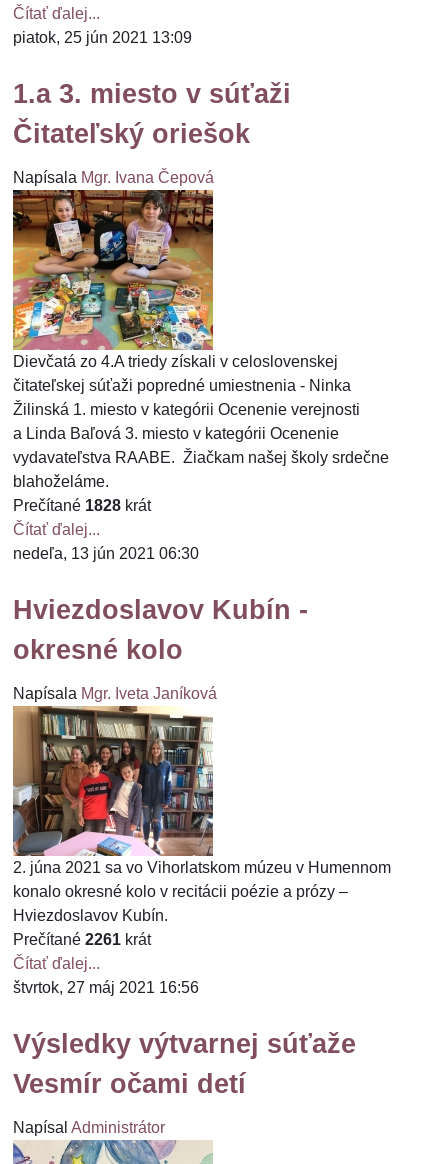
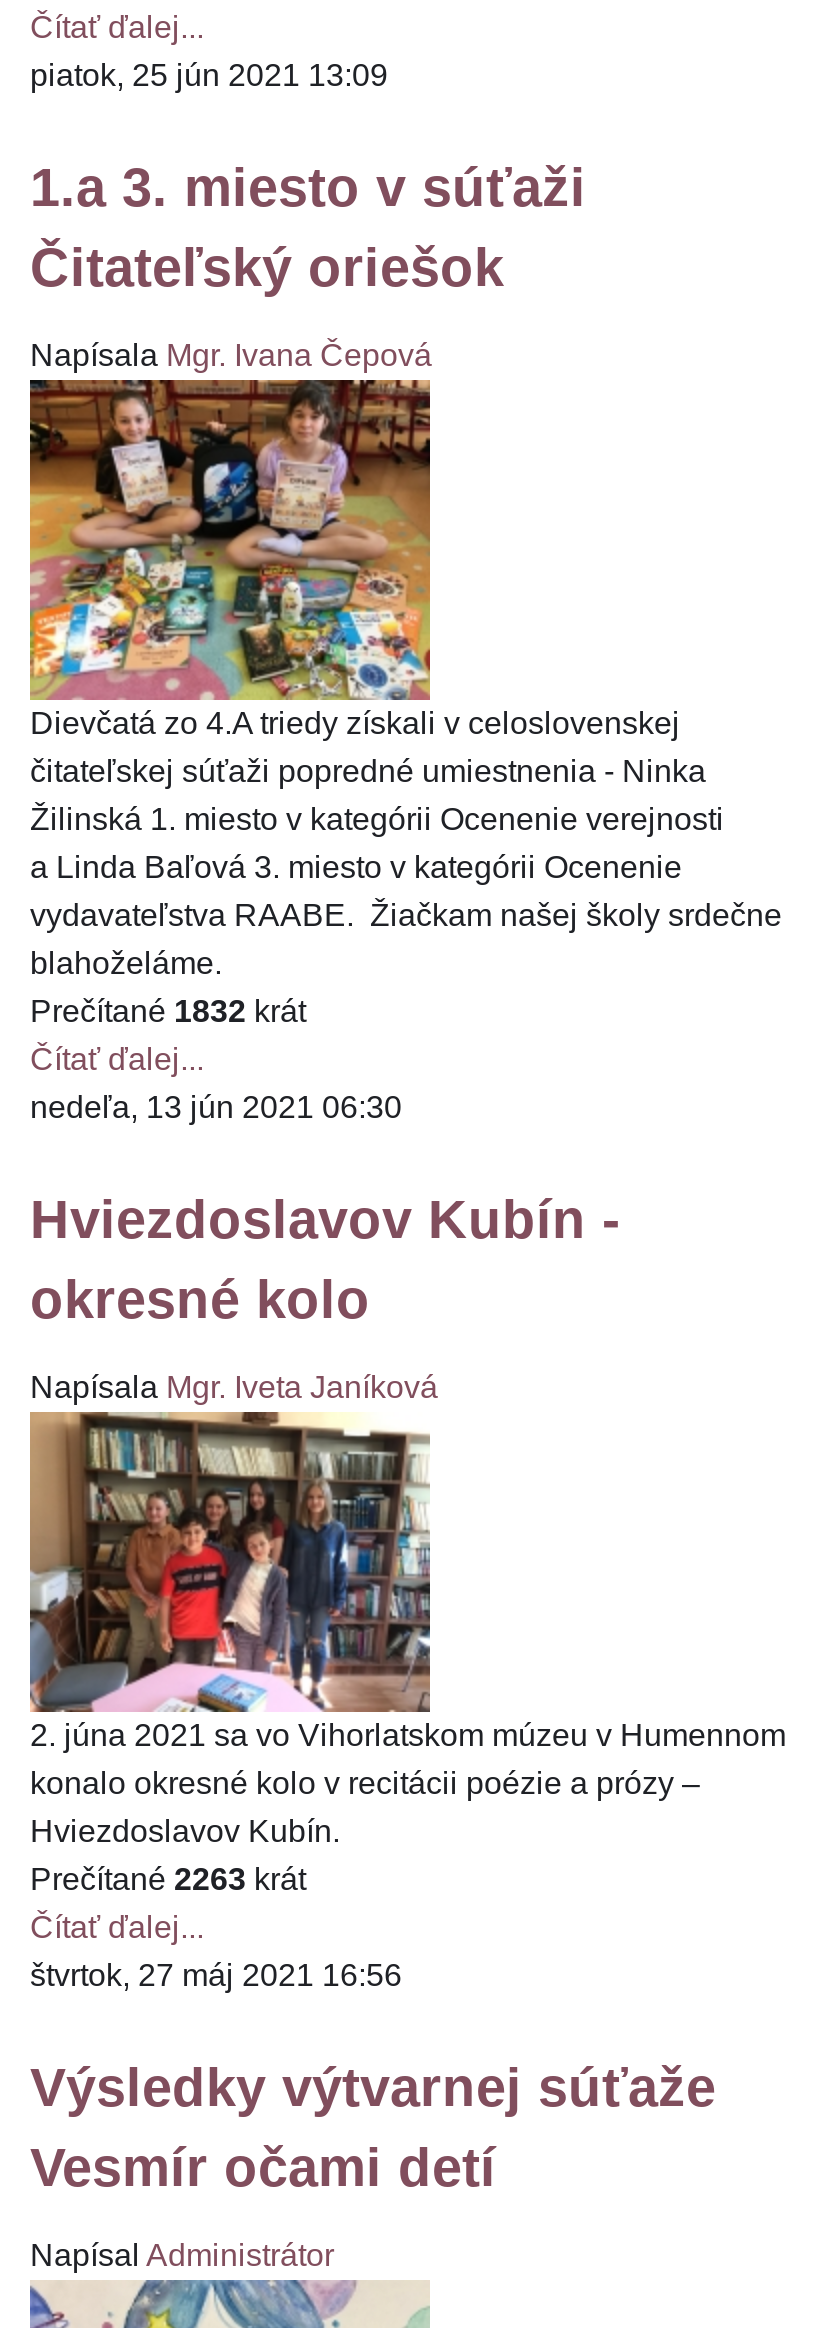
- Prečítané 1828 krát
+ Prečítané 1832 krát

- Prečítané 2261 krát
+ Prečítané 2263 krát
